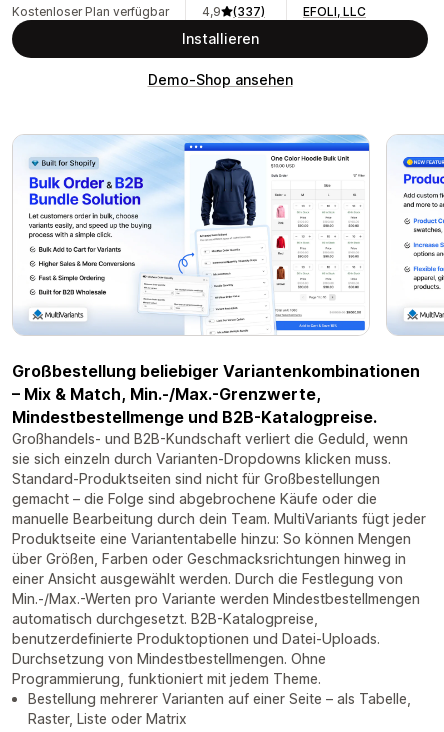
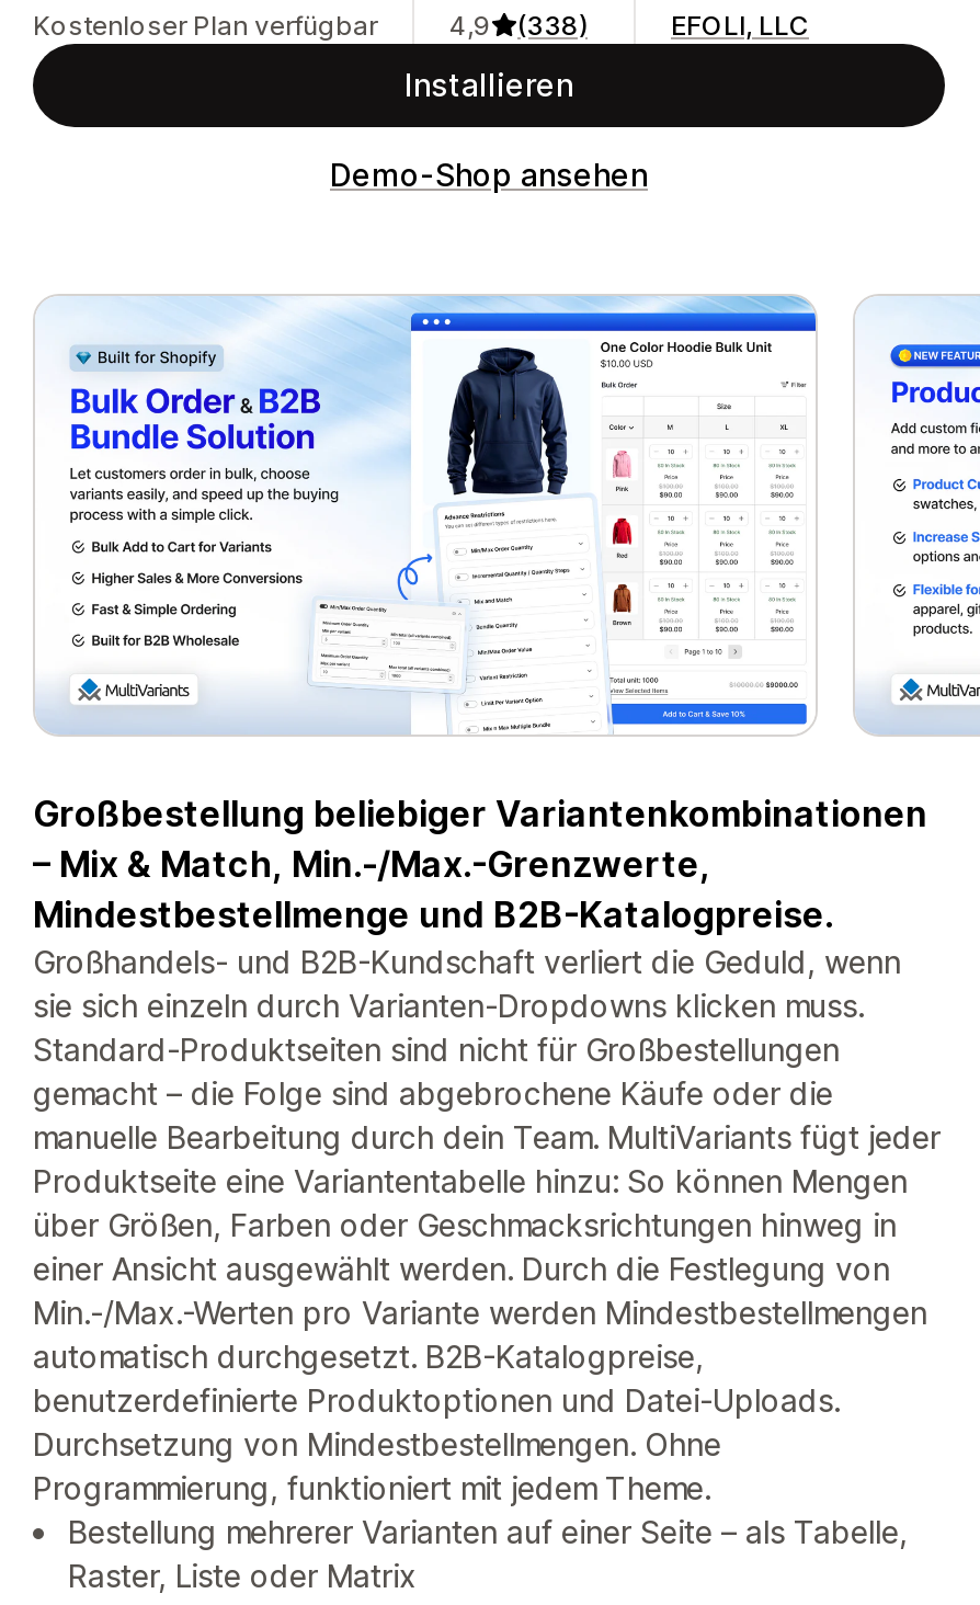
- 4,9 (337)
+ 4,9 (338)
